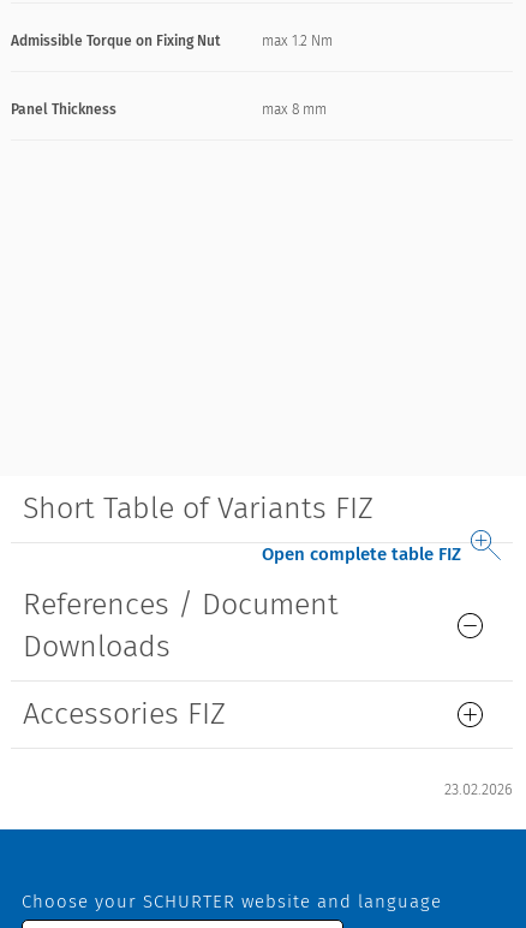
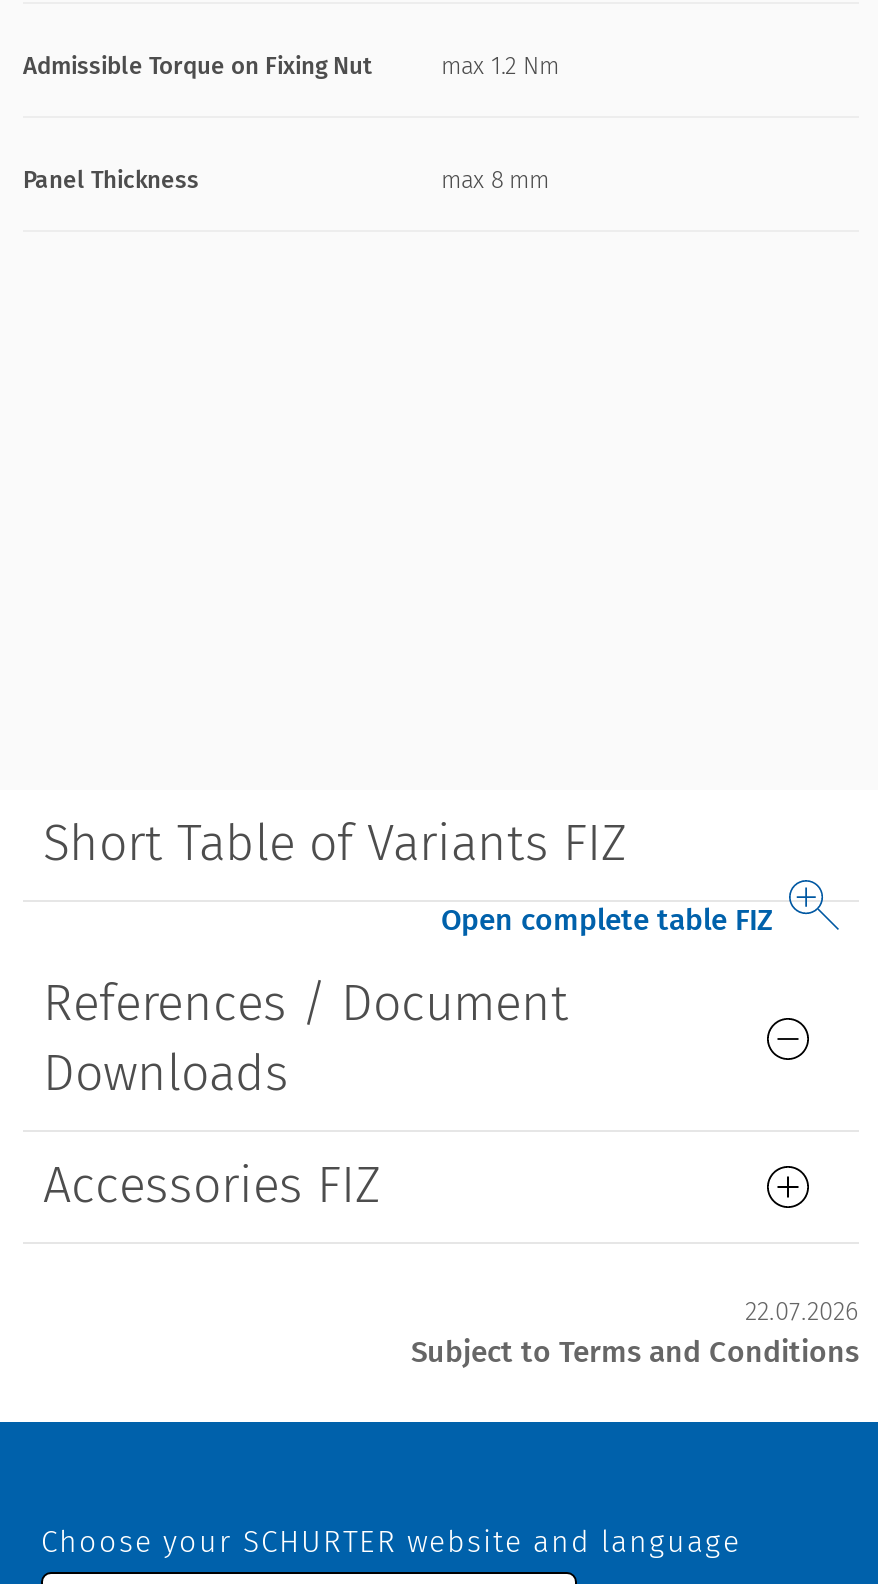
- 23.02.2026
+ 22.07.2026
+ Subject to Terms and Conditions
